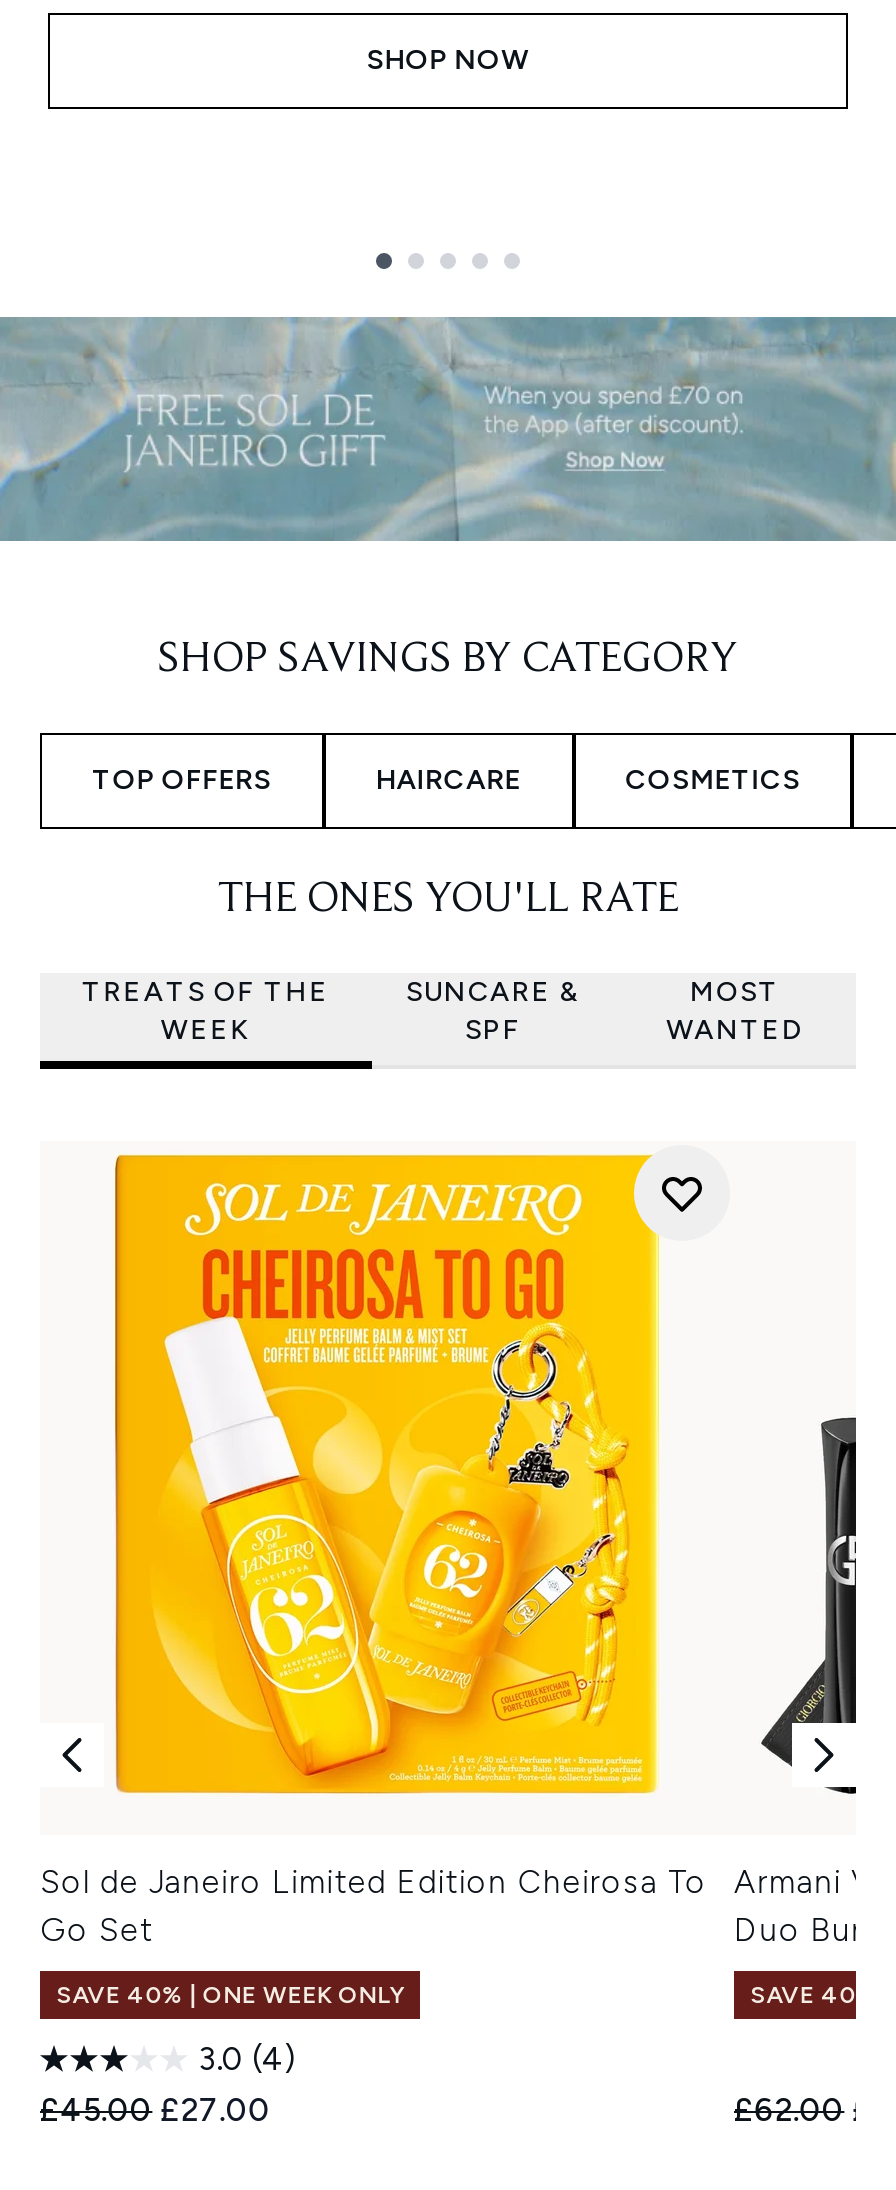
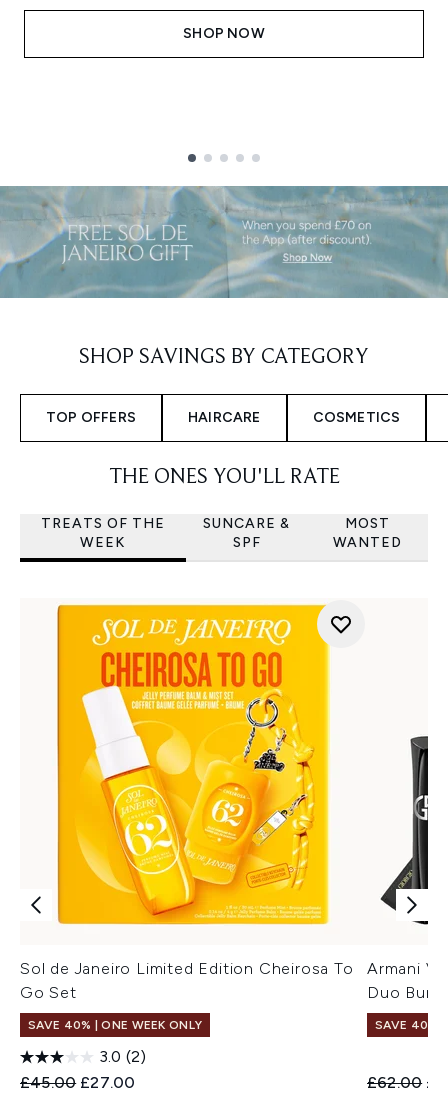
- 3.0 (4)
+ 3.0 (2)
